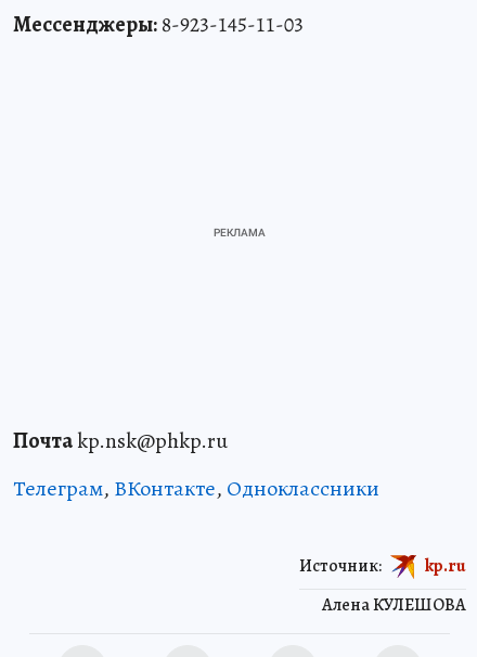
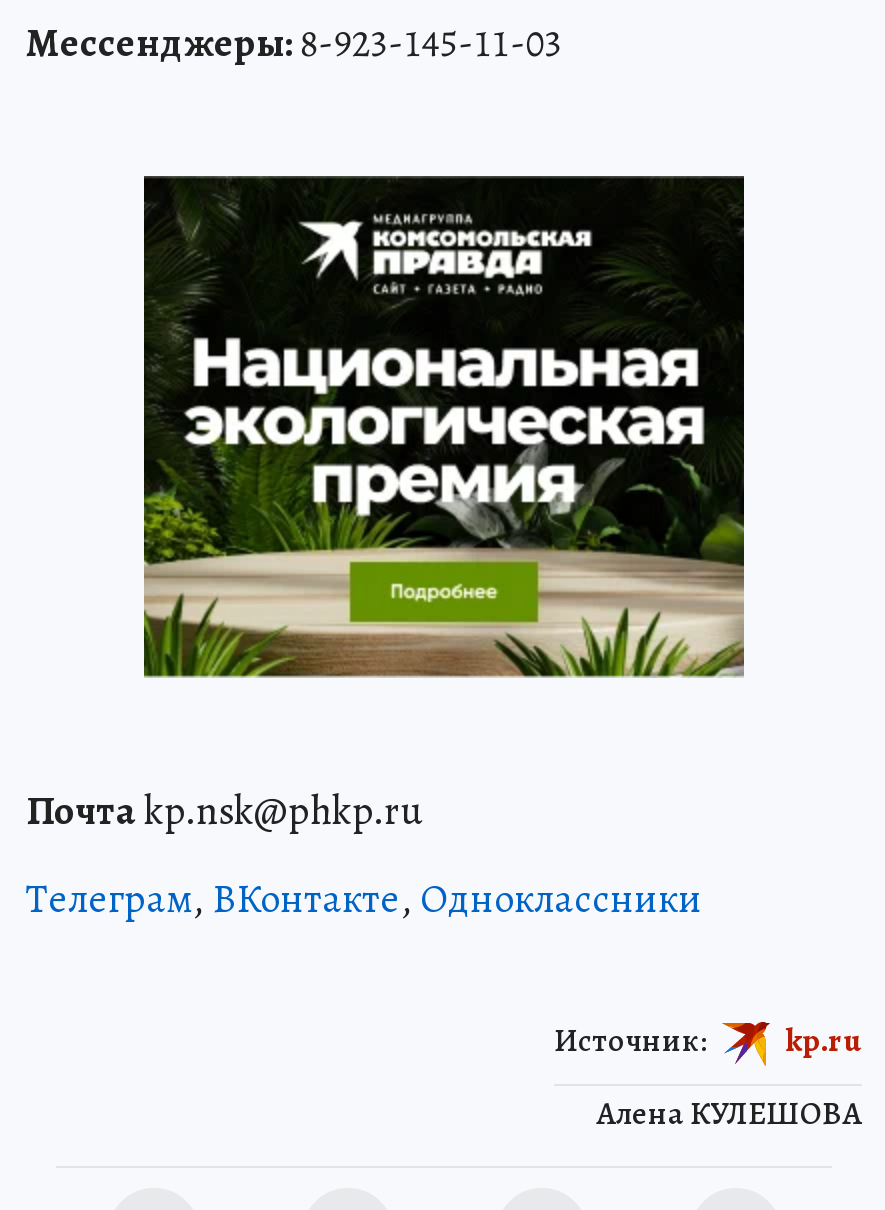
+ [image]
